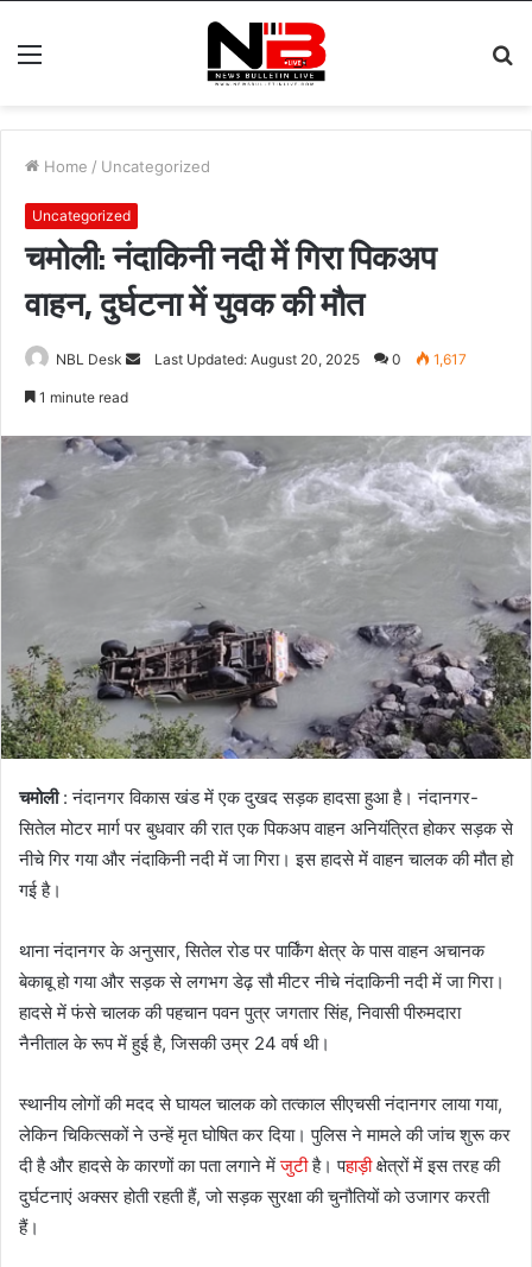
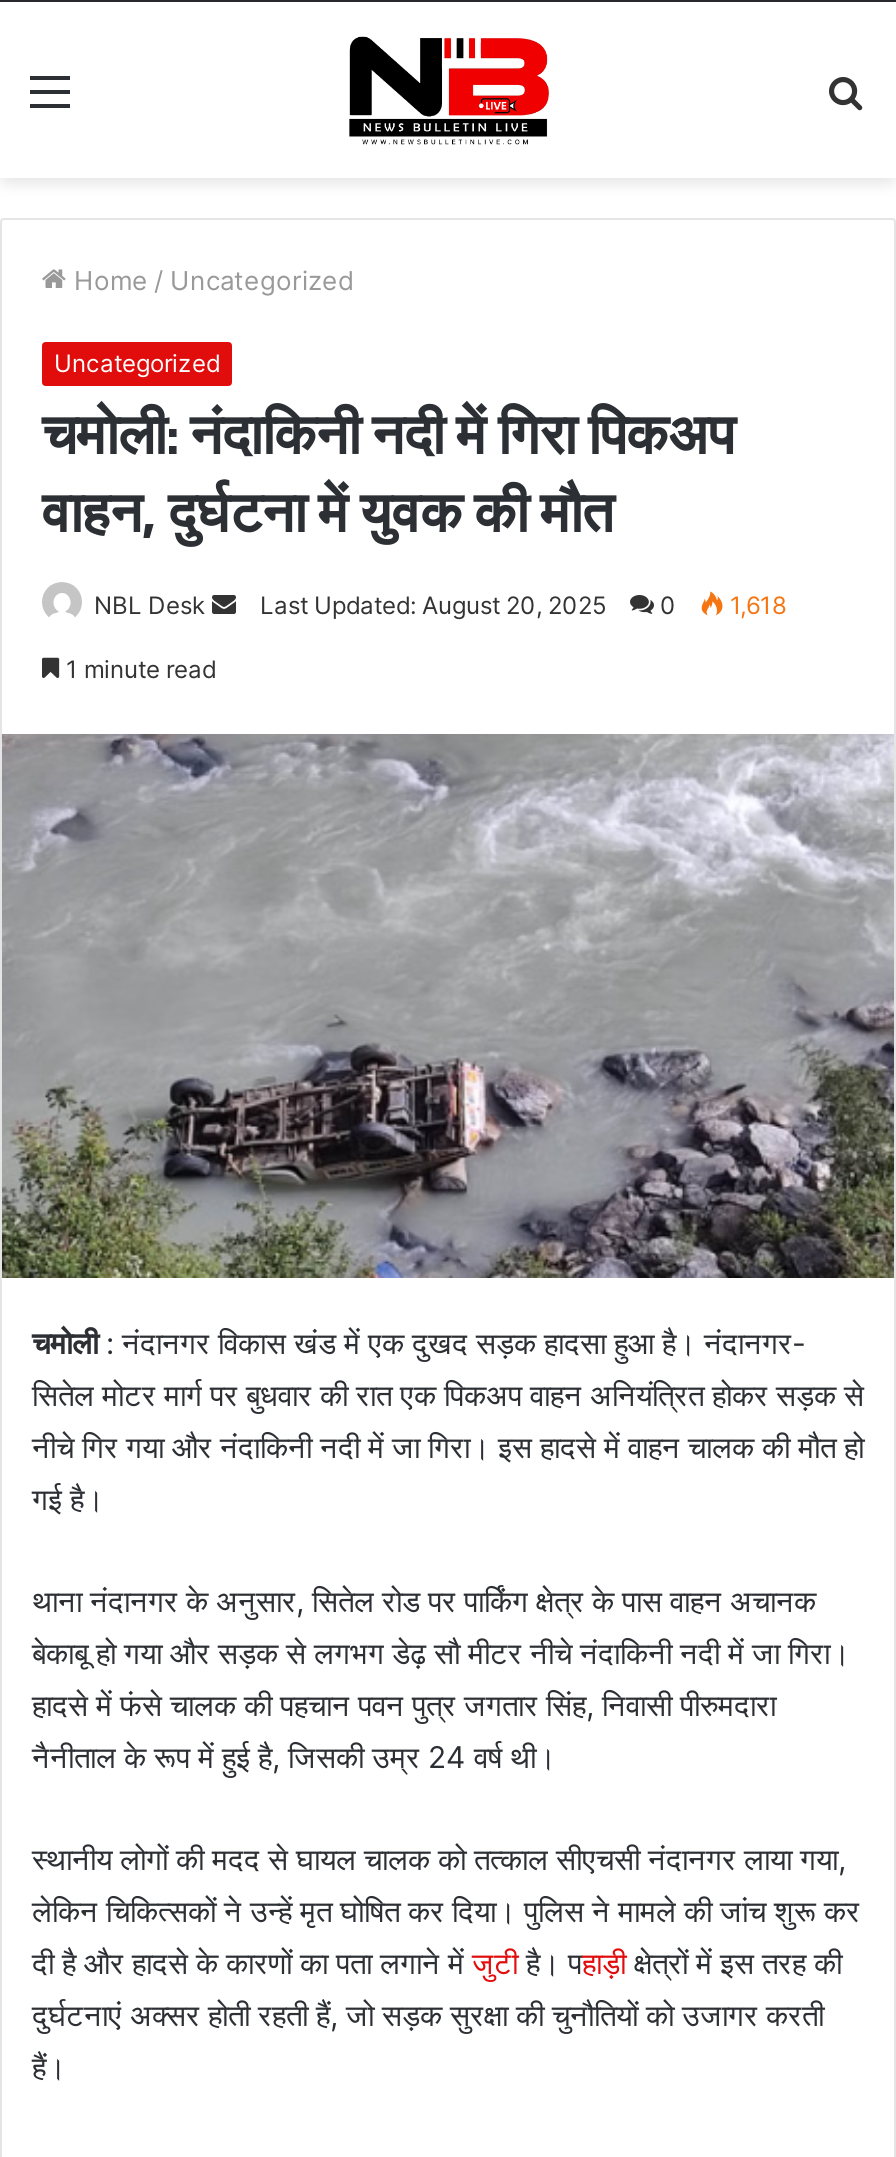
- 1,617
+ 1,618
